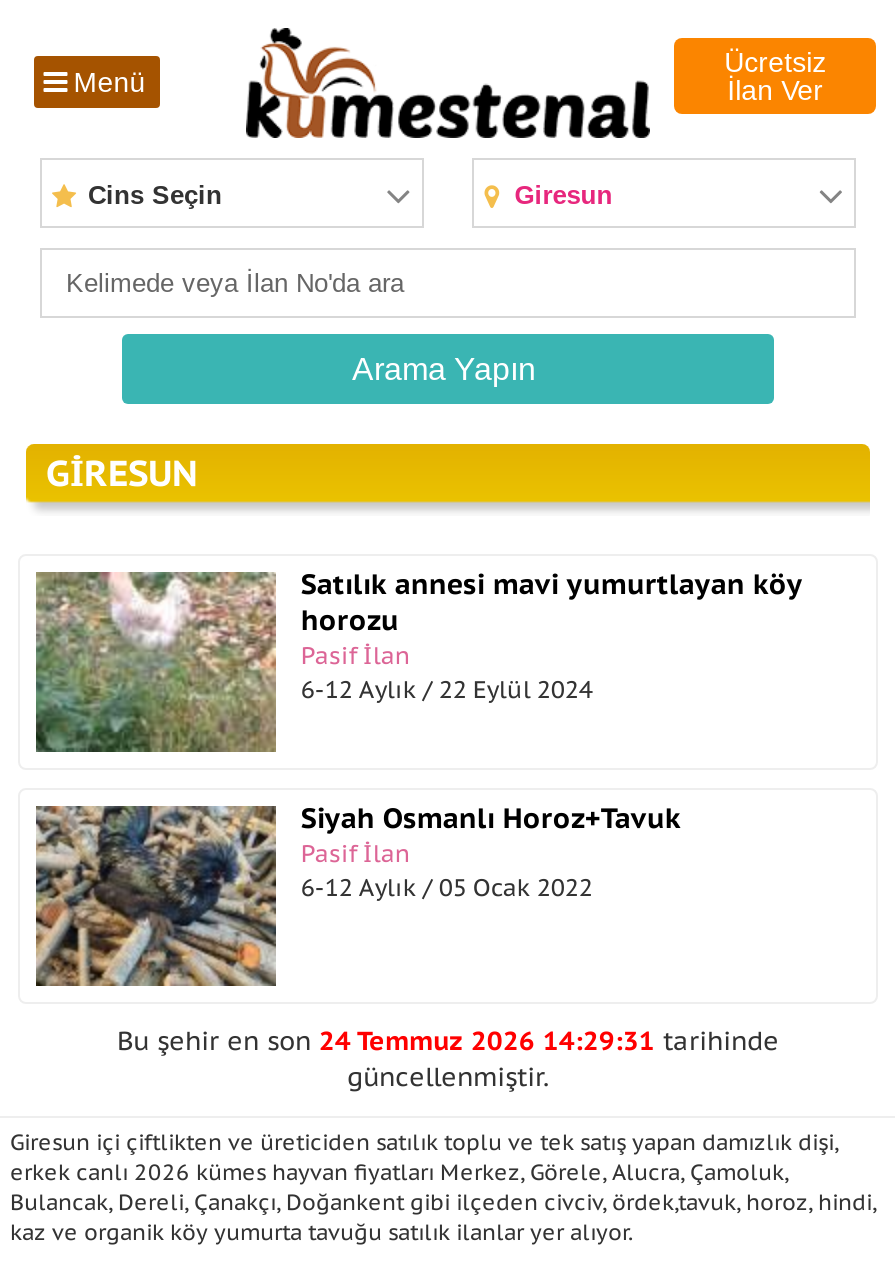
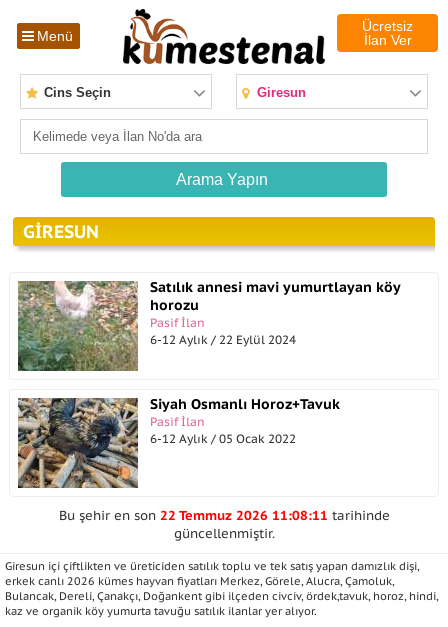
- Bu şehir en son 24 Temmuz 2026 14:29:31 tarihinde
+ Bu şehir en son 22 Temmuz 2026 11:08:11 tarihinde
